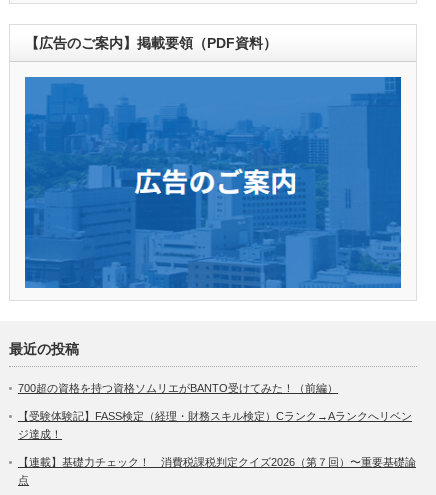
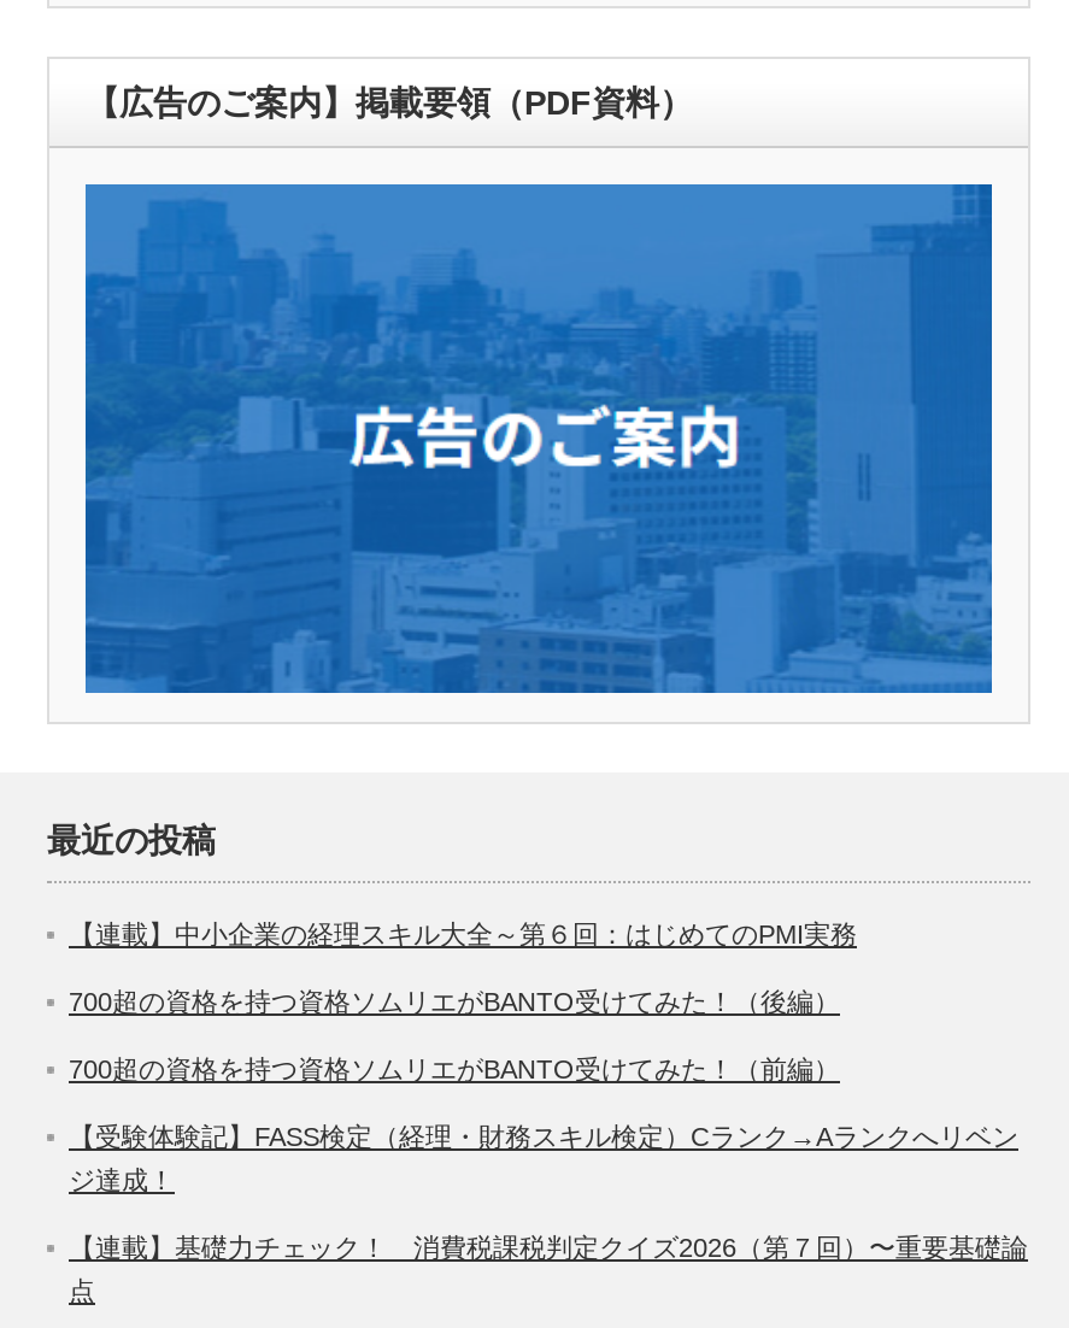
+ 【連載】中小企業の経理スキル大全～第６回：はじめてのPMI実務
+ 700超の資格を持つ資格ソムリエがBANTO受けてみた！（後編）
